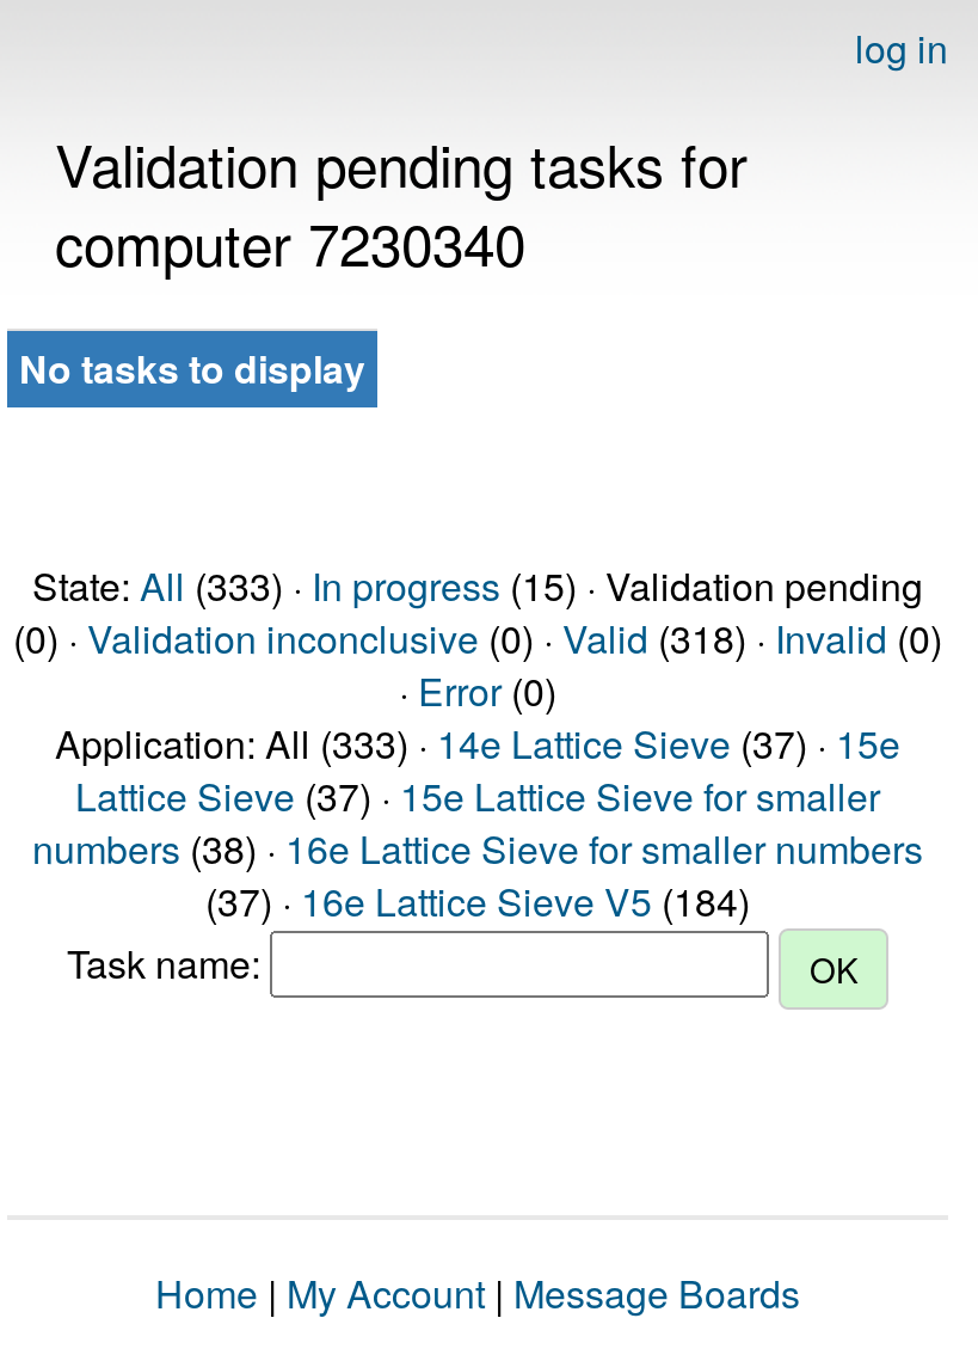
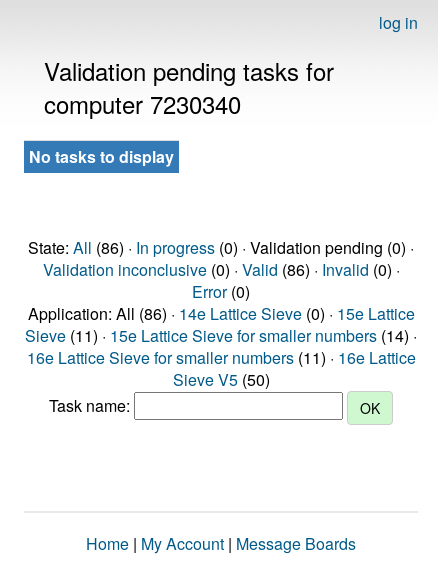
- State: All (333) · In progress (15) · Validation pending
- (0) · Validation inconclusive (0) · Valid (318) · Invalid (0)
- · Error (0)
- Application: All (333) · 14e Lattice Sieve (37) · 15e
- Lattice Sieve (37) · 15e Lattice Sieve for smaller
- numbers (38) · 16e Lattice Sieve for smaller numbers
- (37) · 16e Lattice Sieve V5 (184)
+ State: All (86) · In progress (0) · Validation pending (0) ·
+ Validation inconclusive (0) · Valid (86) · Invalid (0) ·
+ Error (0)
+ Application: All (86) · 14e Lattice Sieve (0) · 15e Lattice
+ Sieve (11) · 15e Lattice Sieve for smaller numbers (14) ·
+ 16e Lattice Sieve for smaller numbers (11) · 16e Lattice
+ Sieve V5 (50)
